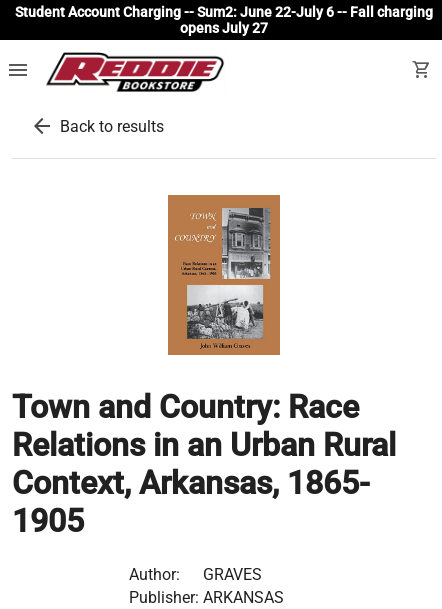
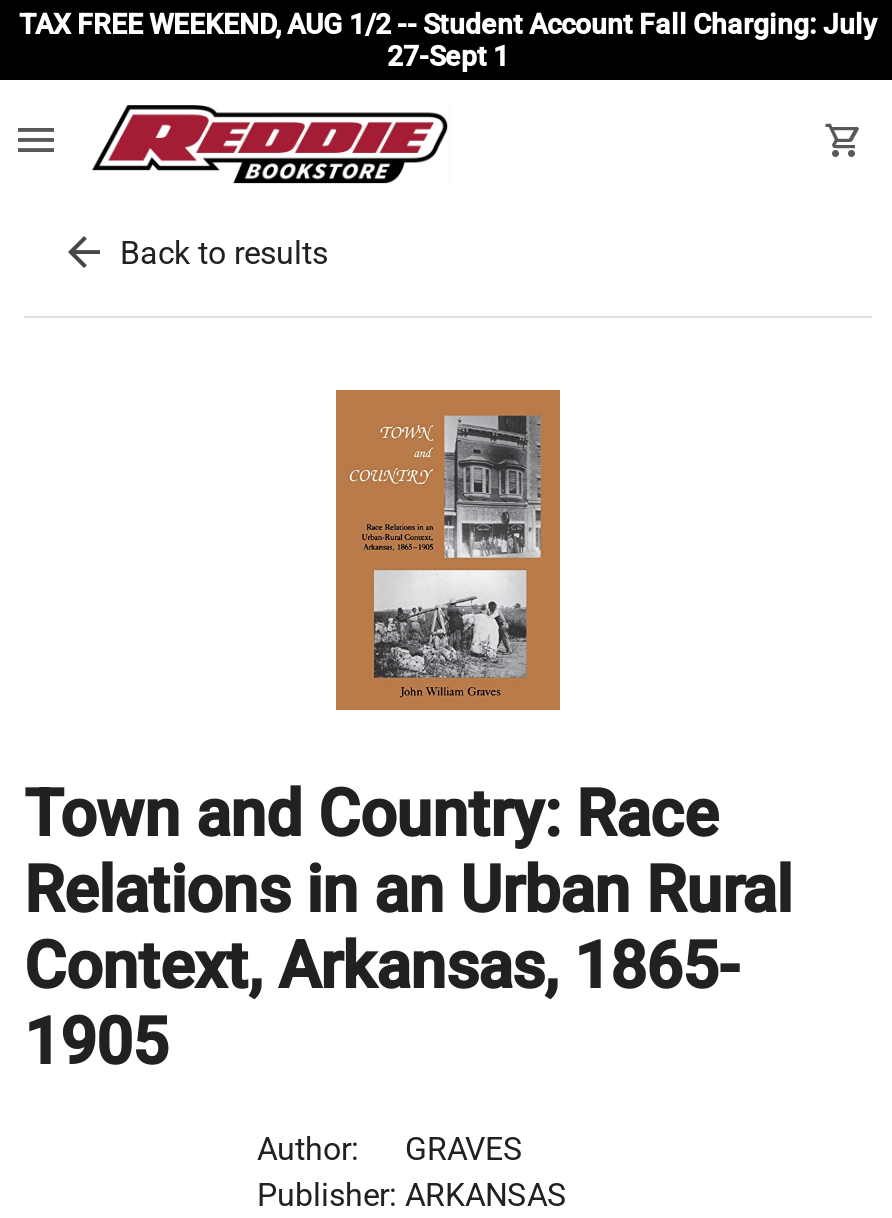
- Student Account Charging -- Sum2: June 22-July 6 -- Fall charging
- opens July 27
+ TAX FREE WEEKEND, AUG 1/2 -- Student Account Fall Charging: July
+ 27-Sept 1
